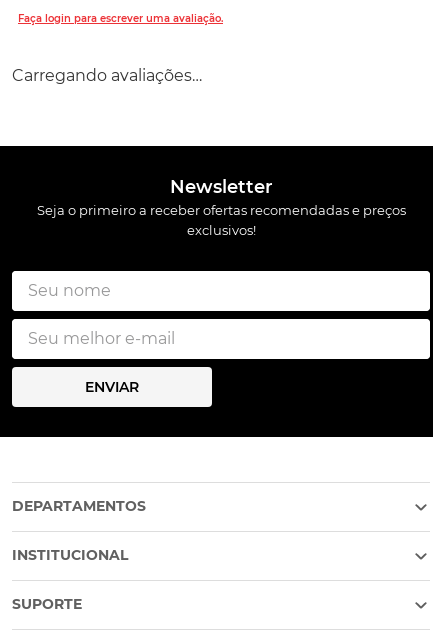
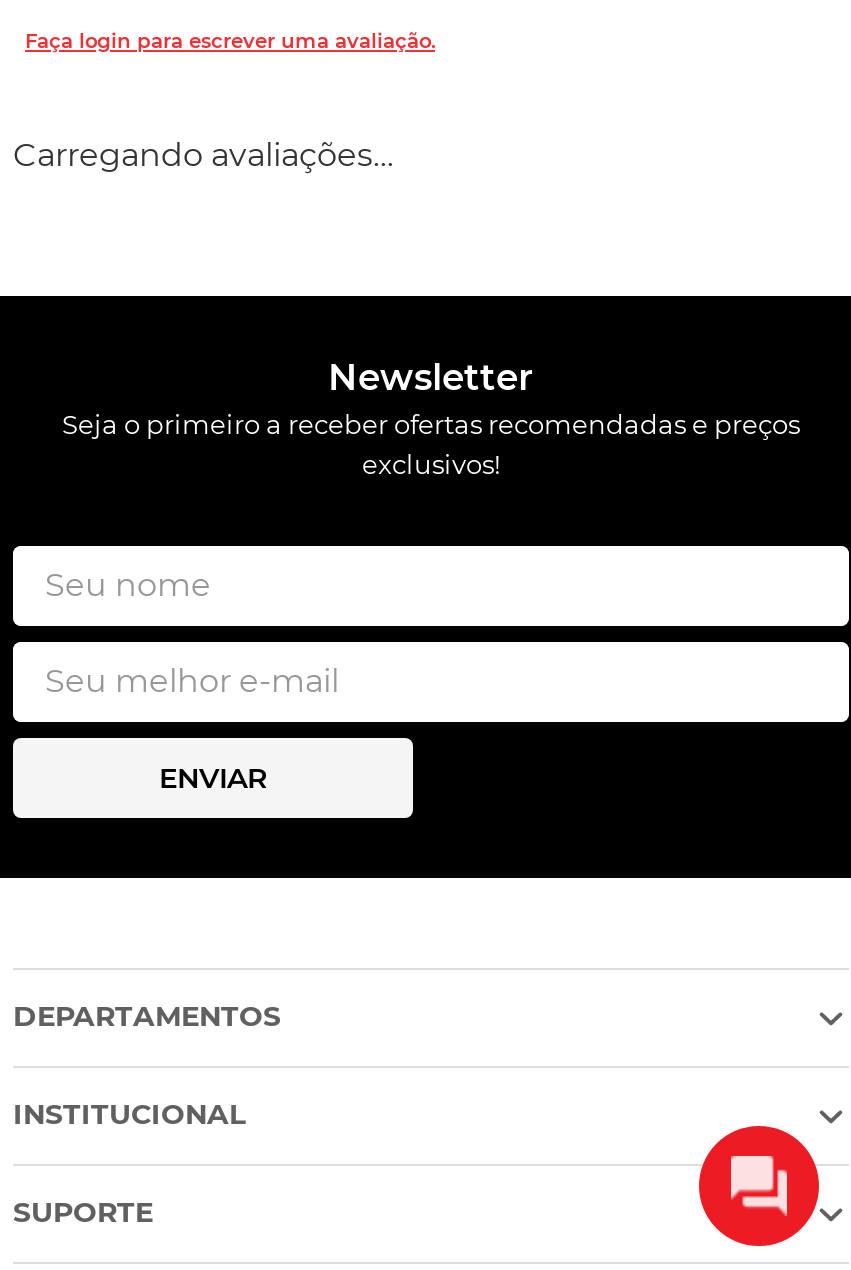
+ [image]
